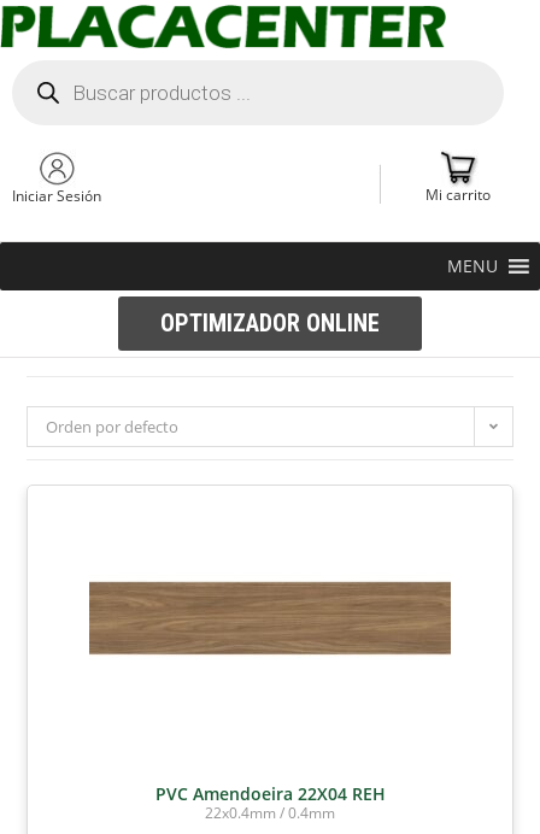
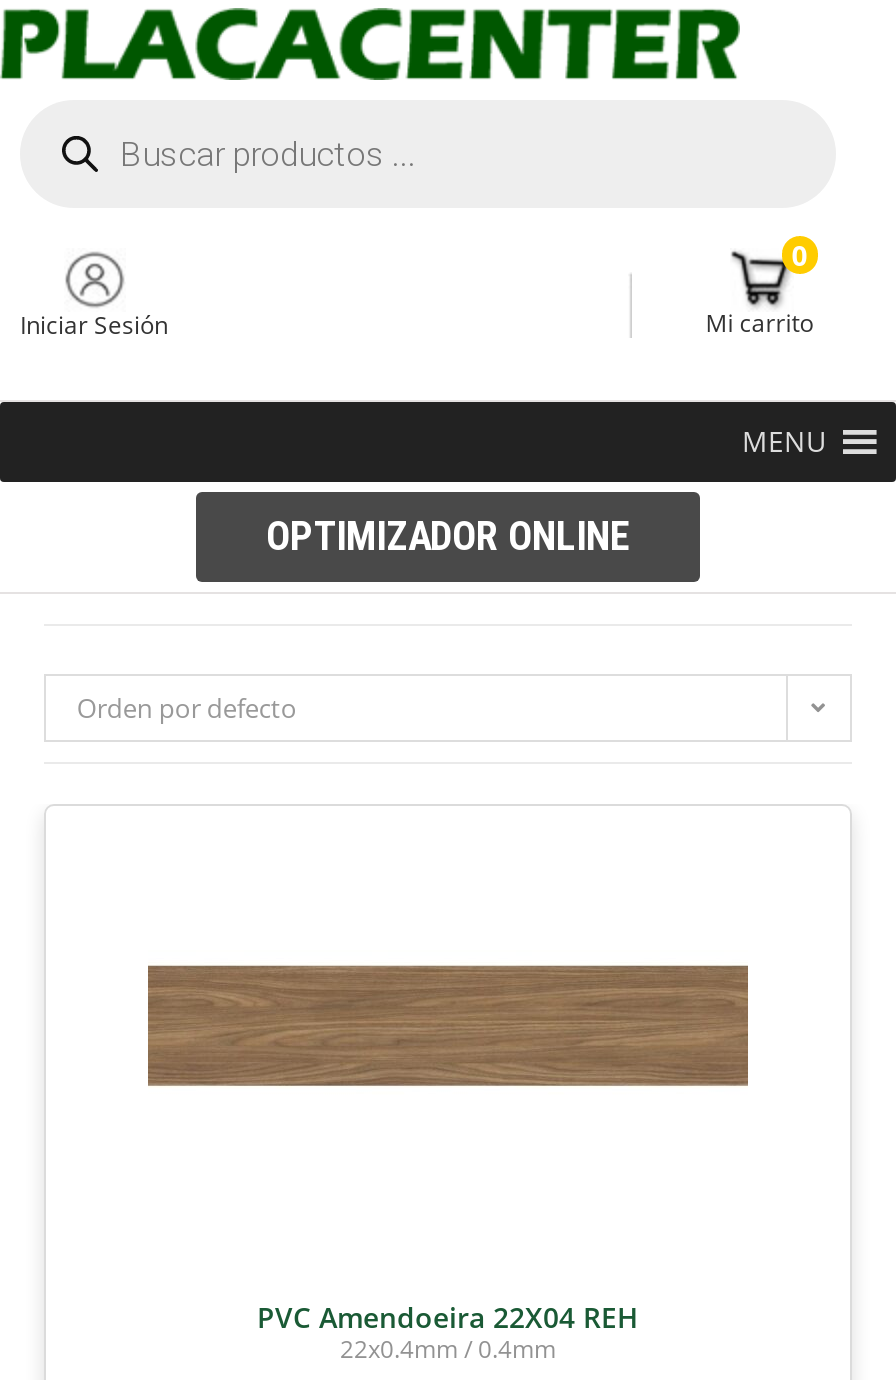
+ 0
